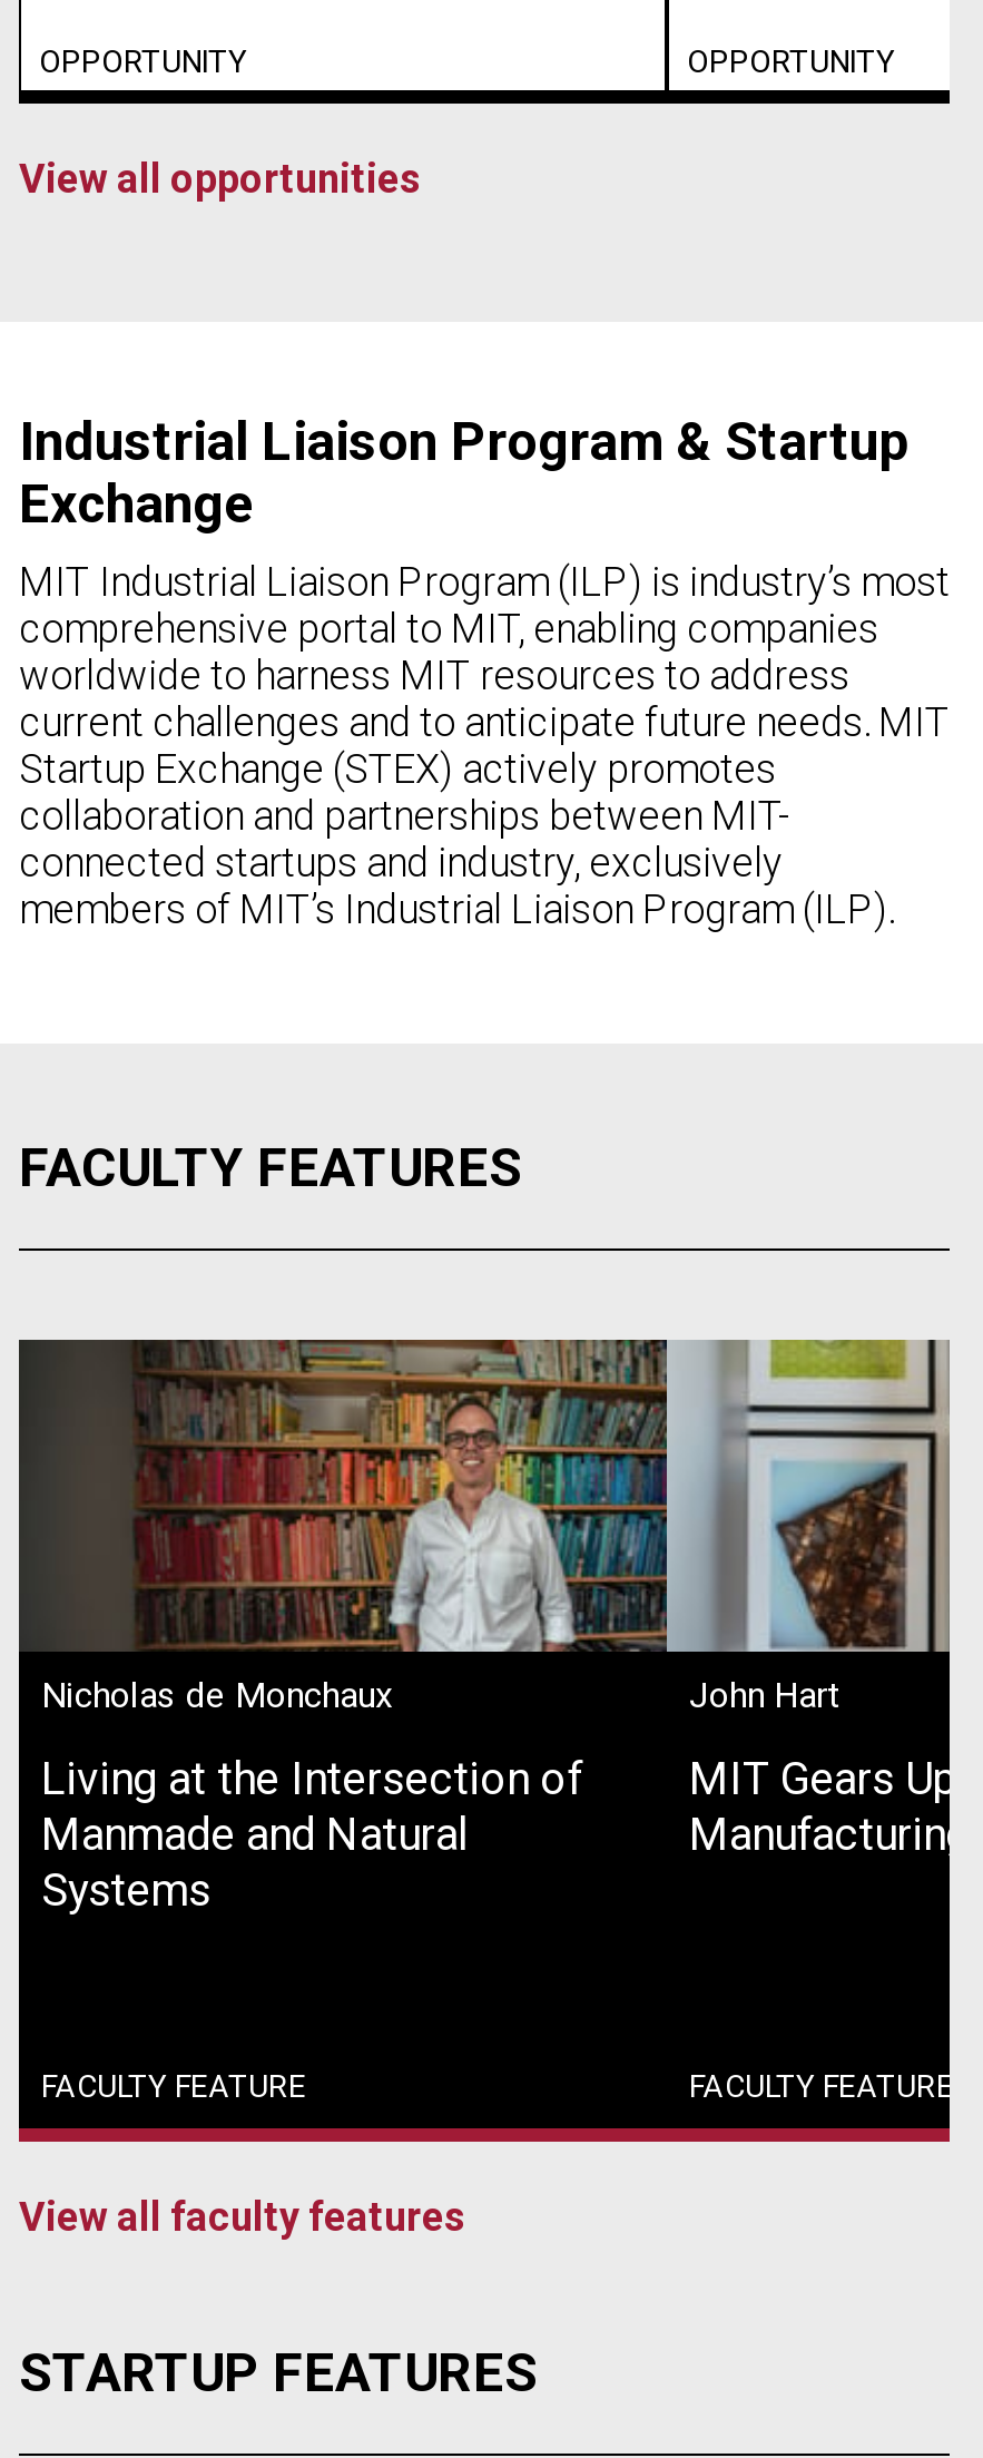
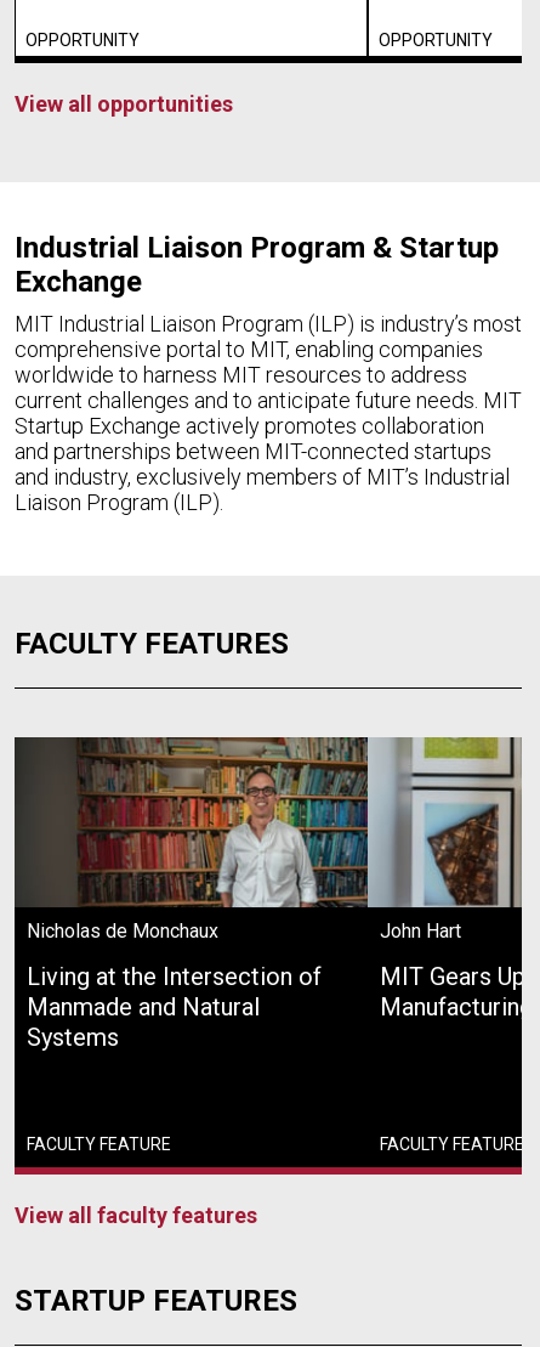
- Startup Exchange (STEX) actively promotes
- collaboration and partnerships between MIT-
- connected startups and industry, exclusively
- members of MIT’s Industrial Liaison Program (ILP).
+ Startup Exchange actively promotes collaboration
+ and partnerships between MIT-connected startups
+ and industry, exclusively members of MIT’s Industrial
+ Liaison Program (ILP).
